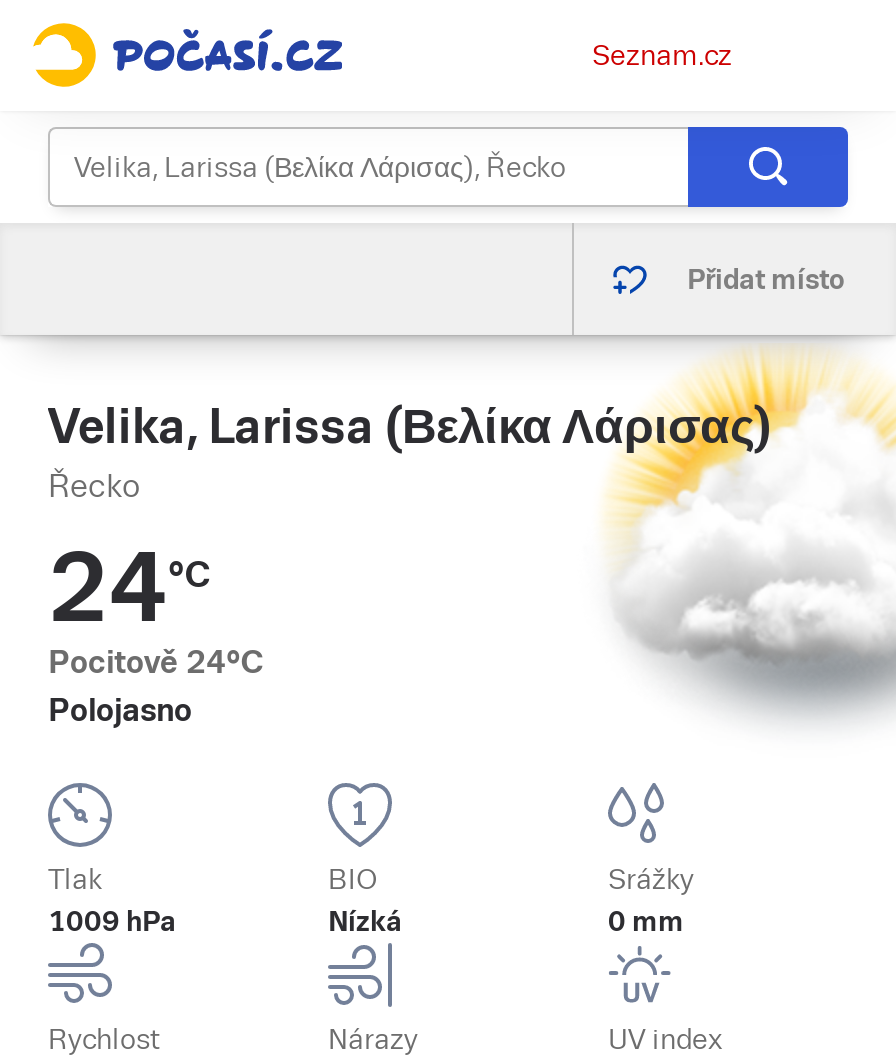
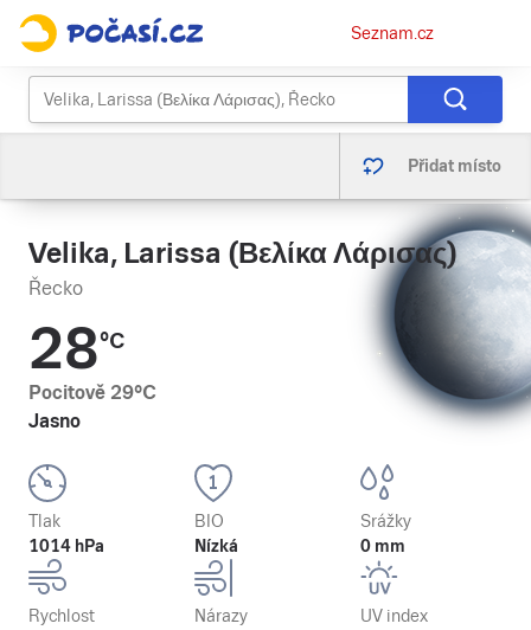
- [image]
+ [image]

- 24°C
- Pocitově 24°C
- Polojasno
+ 28°C
+ Pocitově 29°C
+ Jasno

- 1009 hPa
+ 1014 hPa
